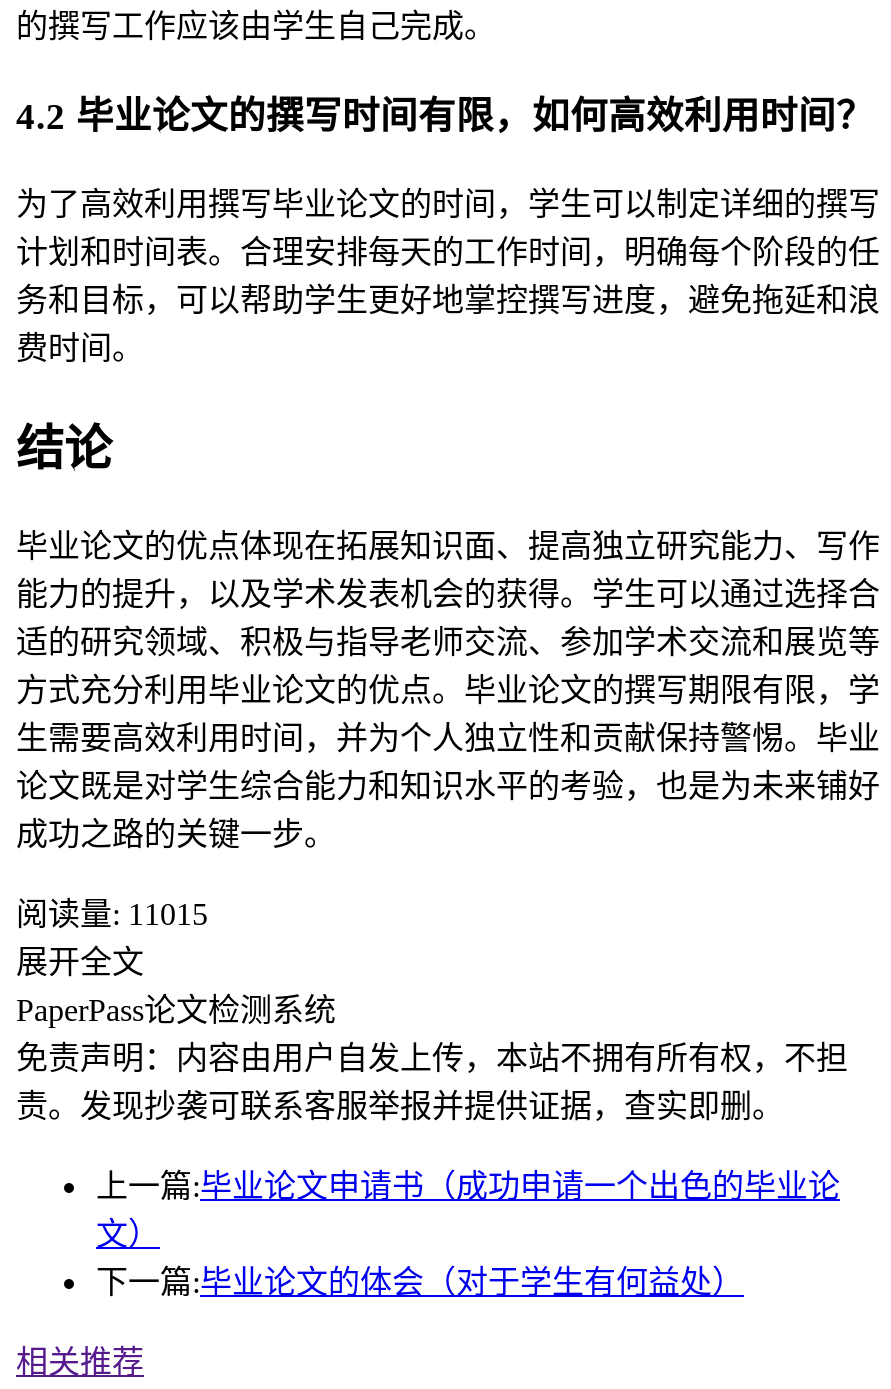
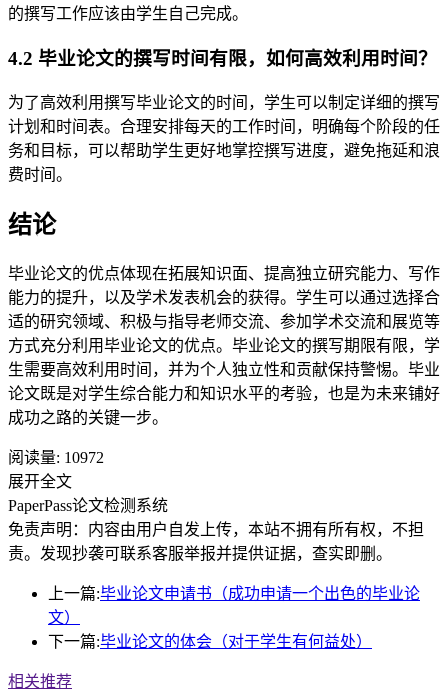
- 阅读量: 11015
+ 阅读量: 10972
